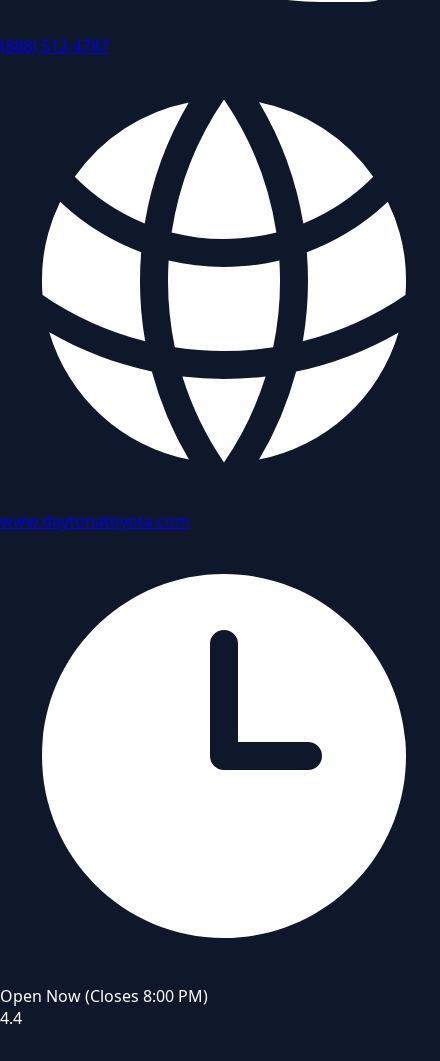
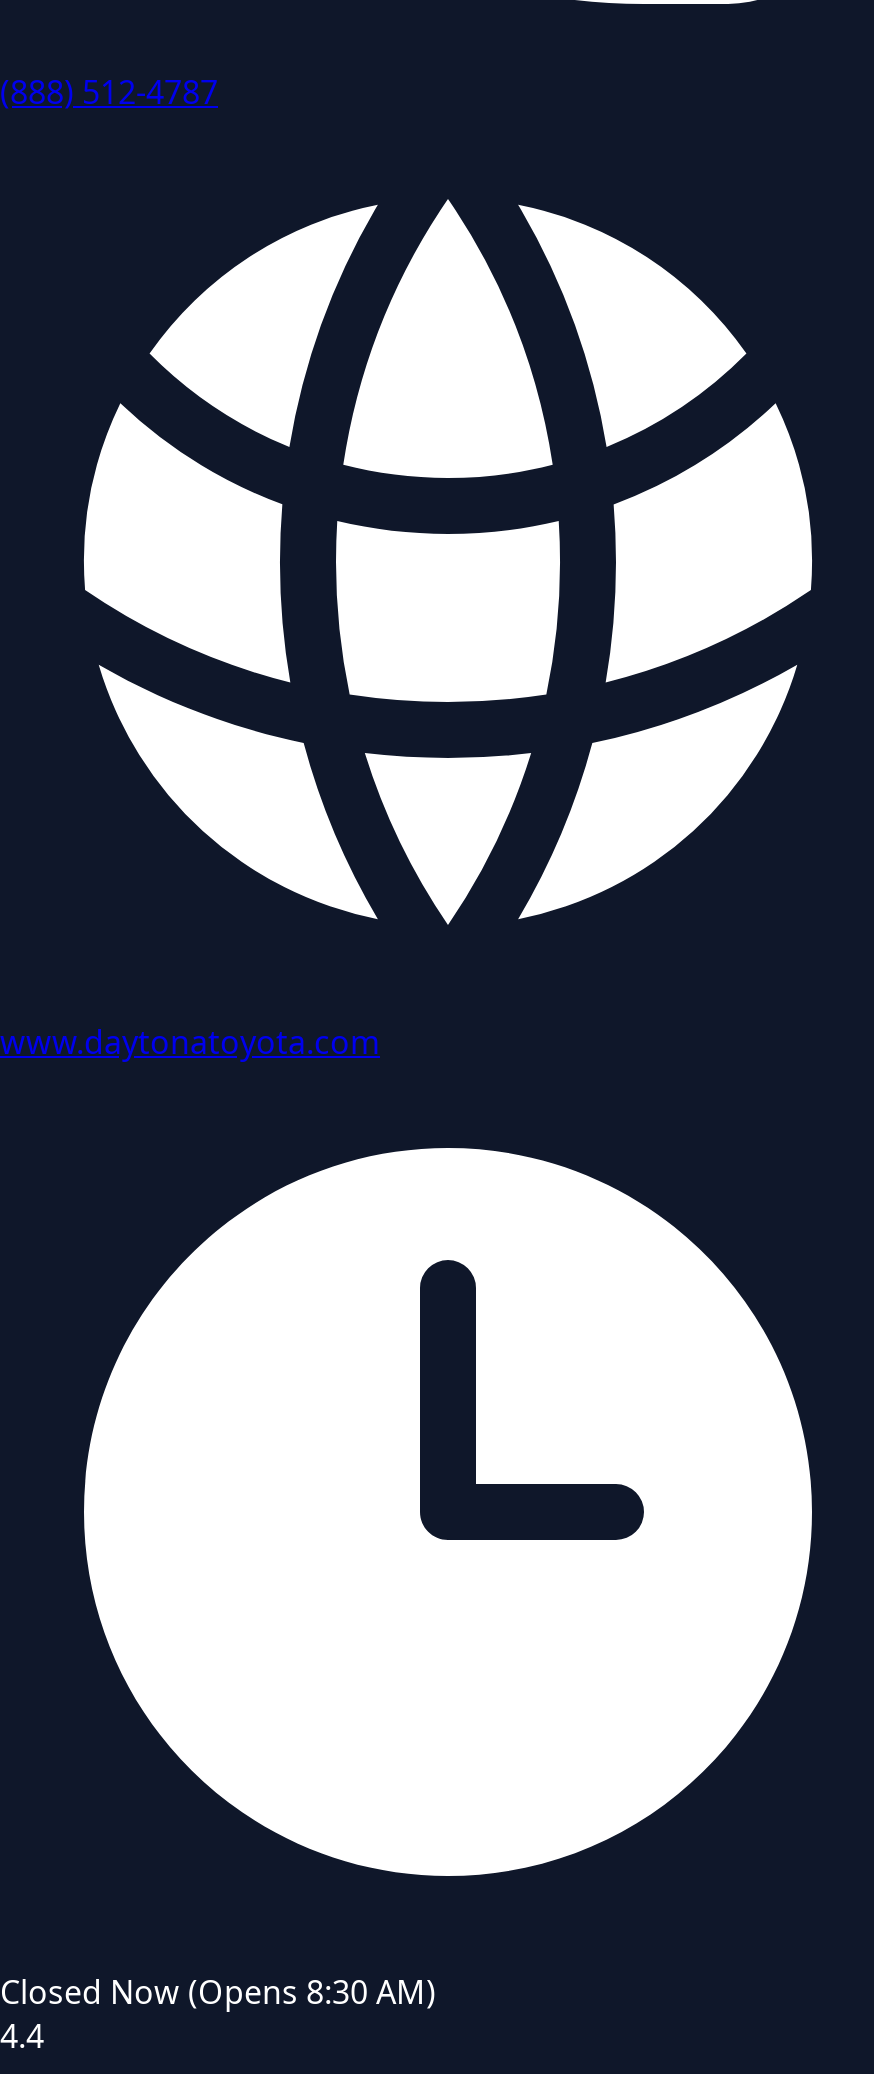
- Open Now (Closes 8:00 PM)
+ Closed Now (Opens 8:30 AM)
